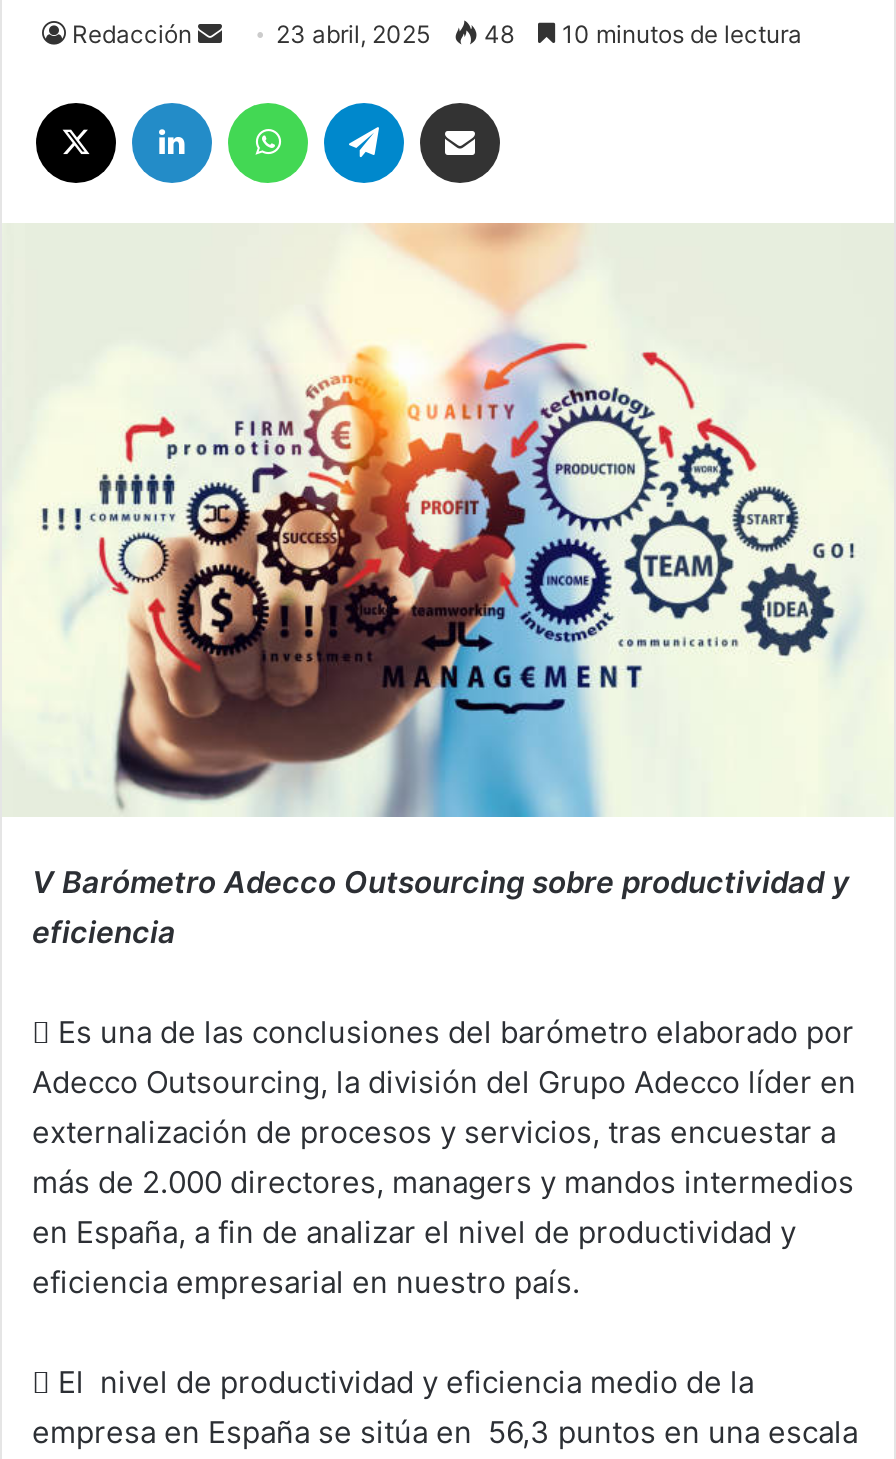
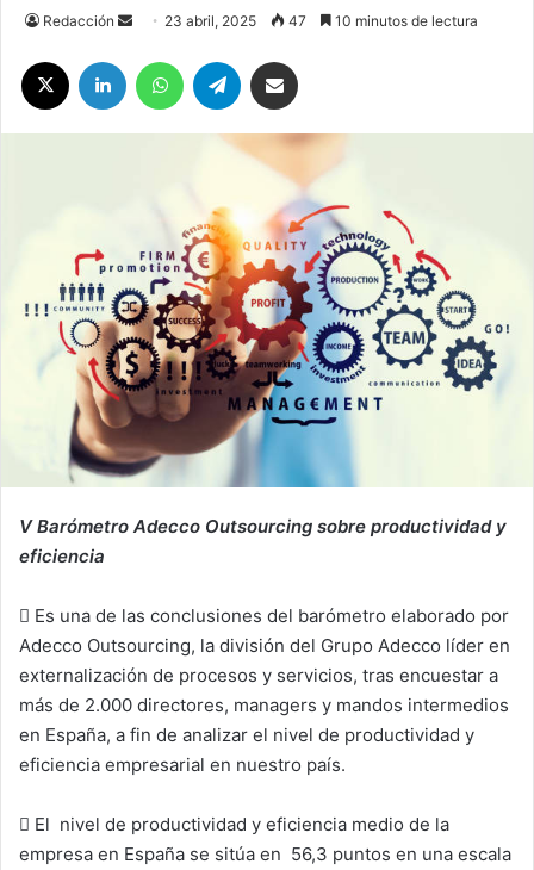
- 48
+ 47
